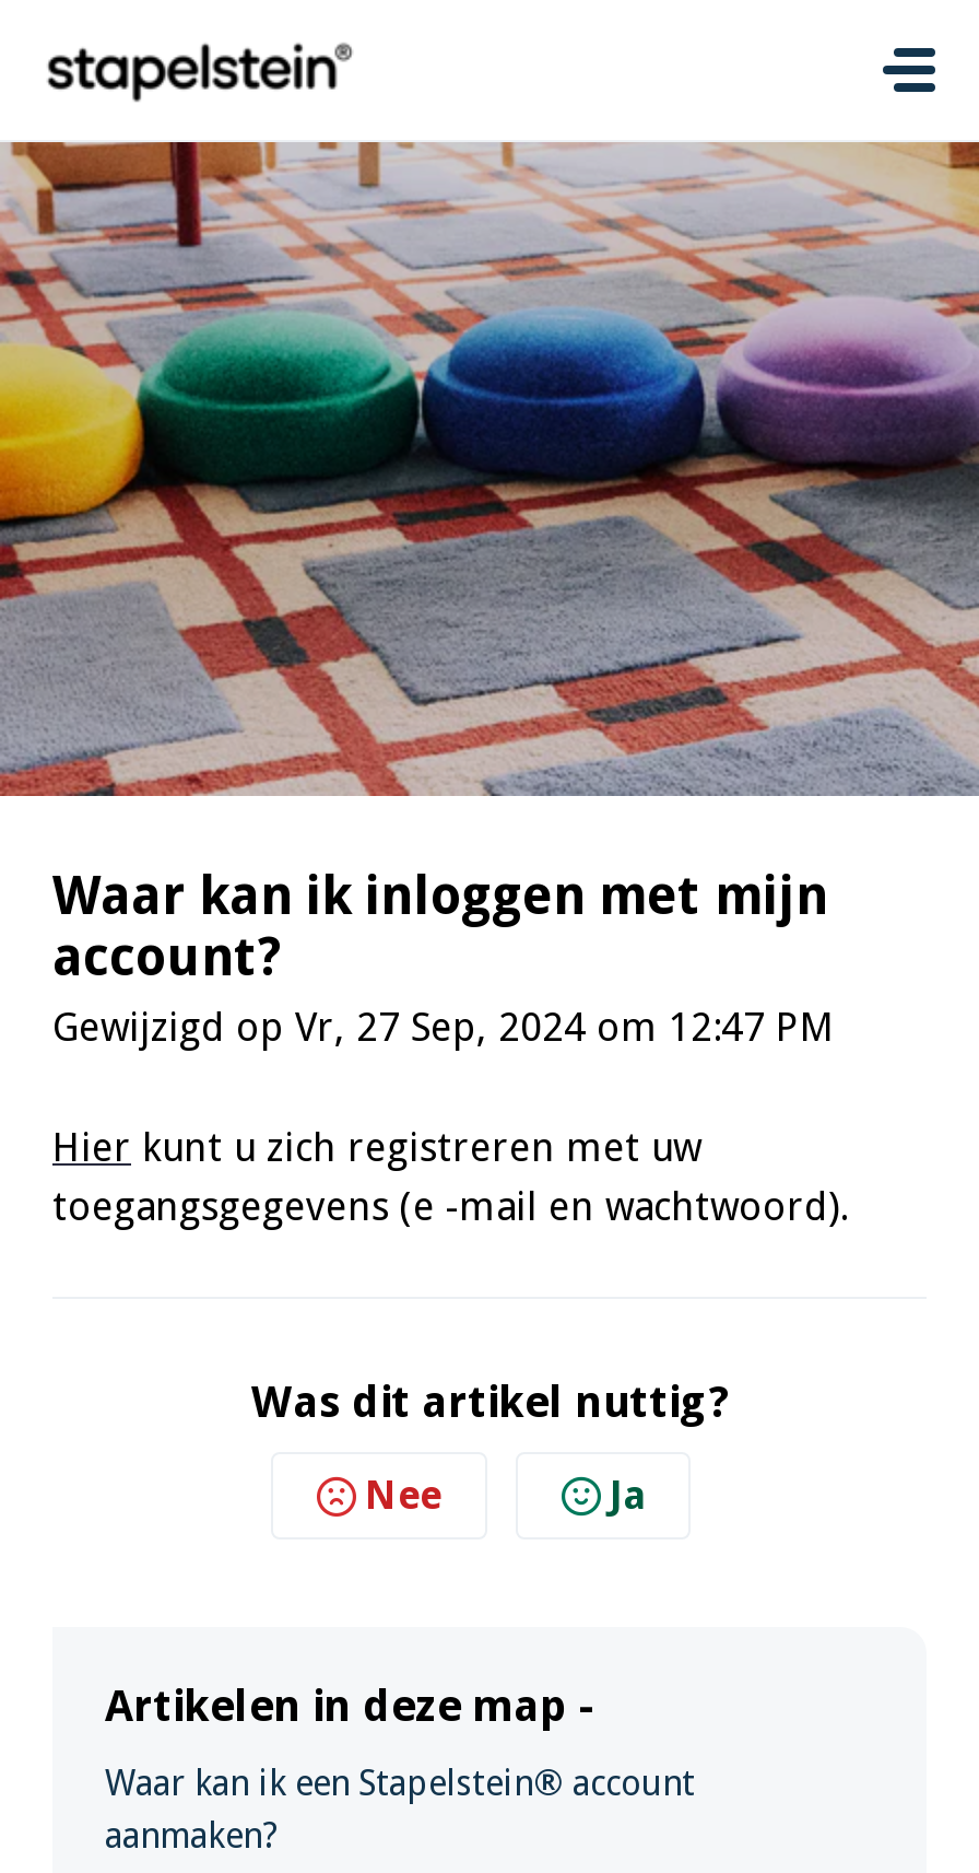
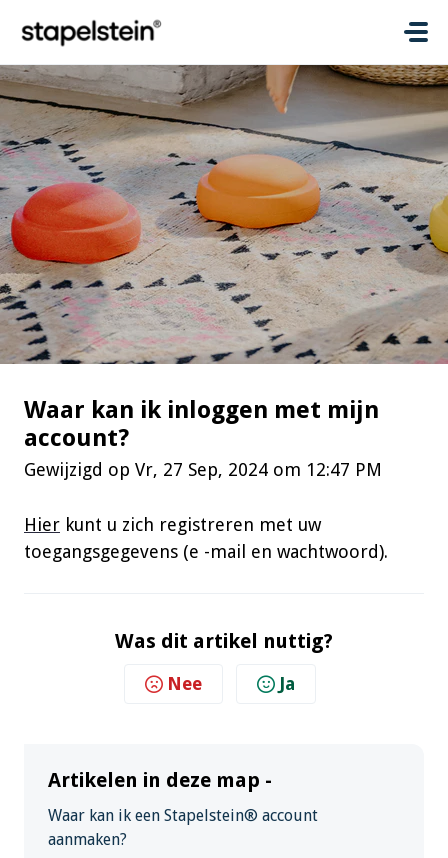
- [image]
+ [image]
